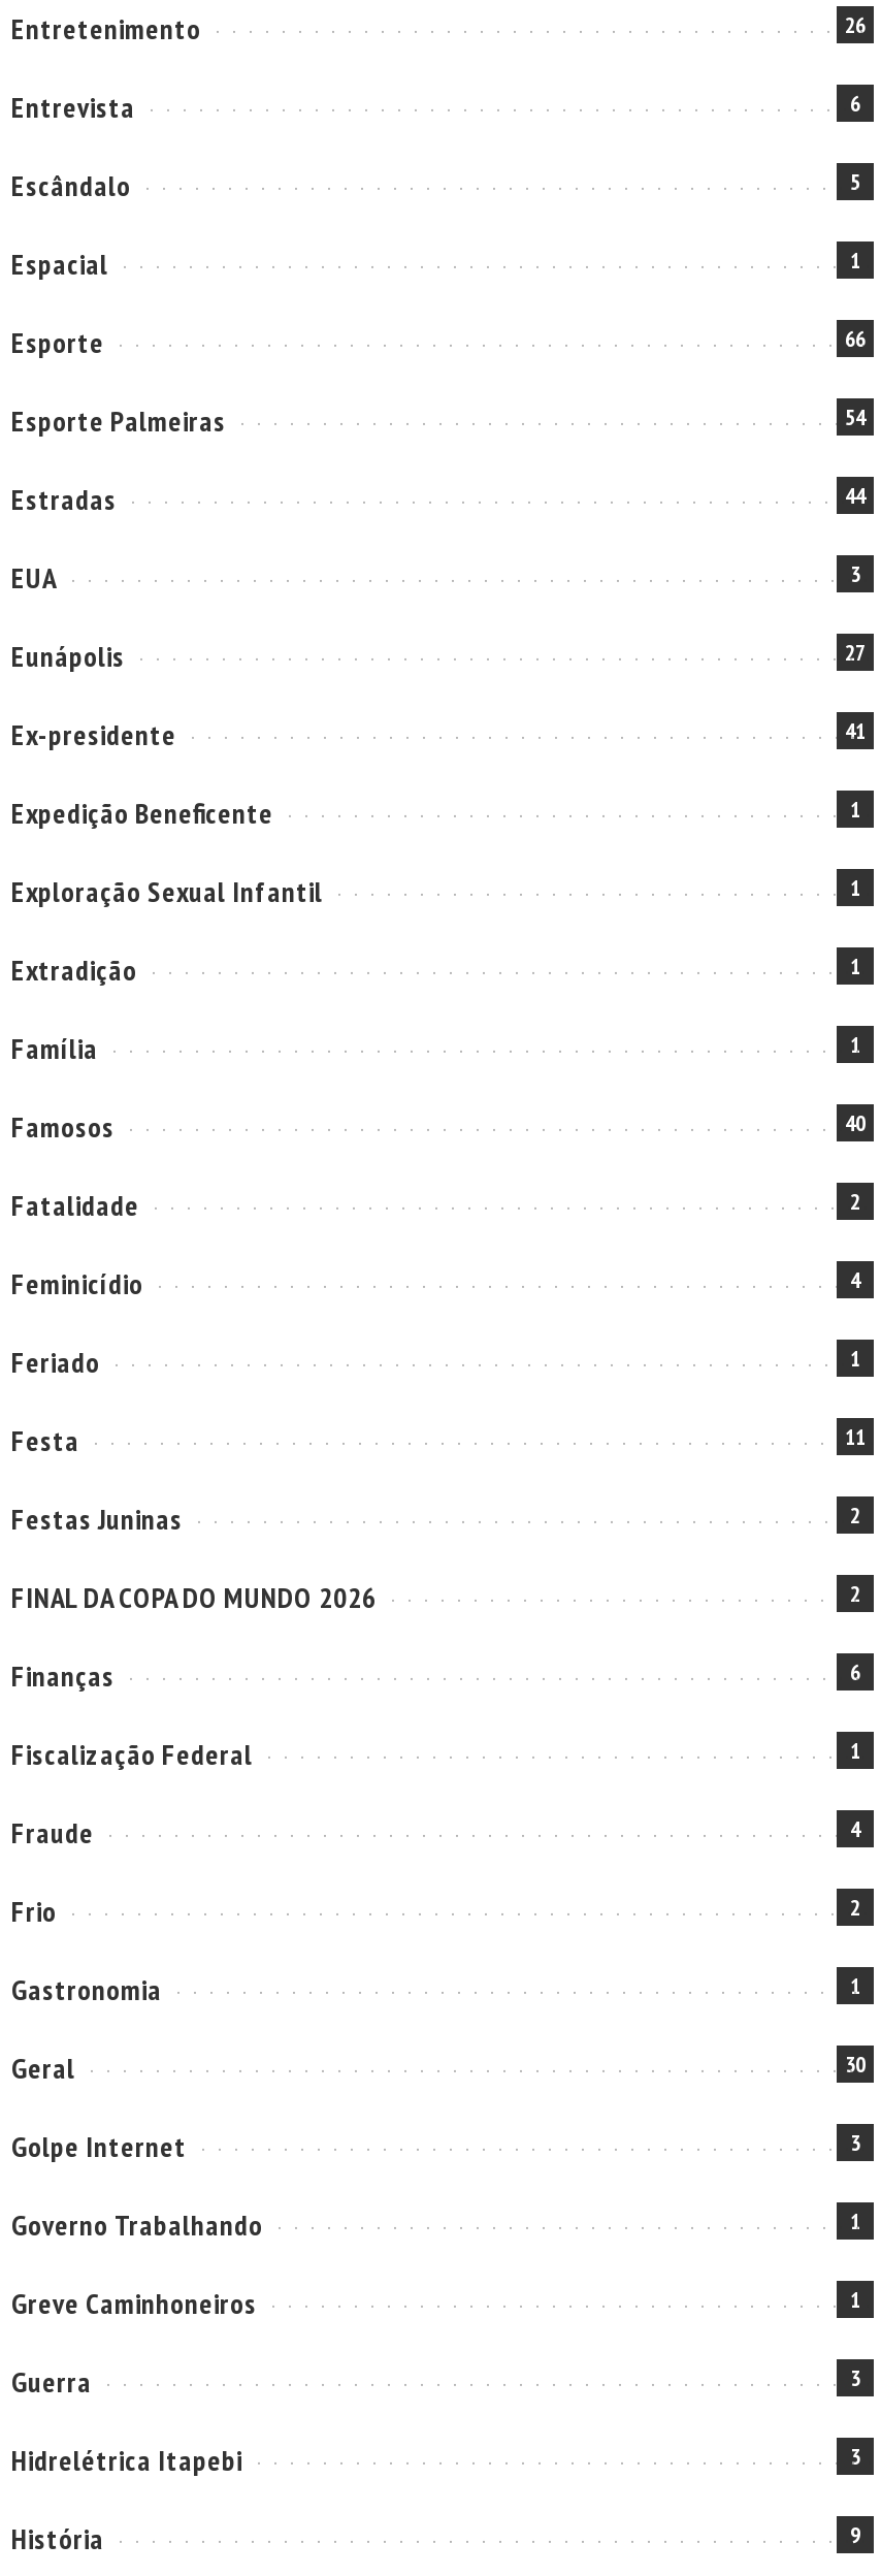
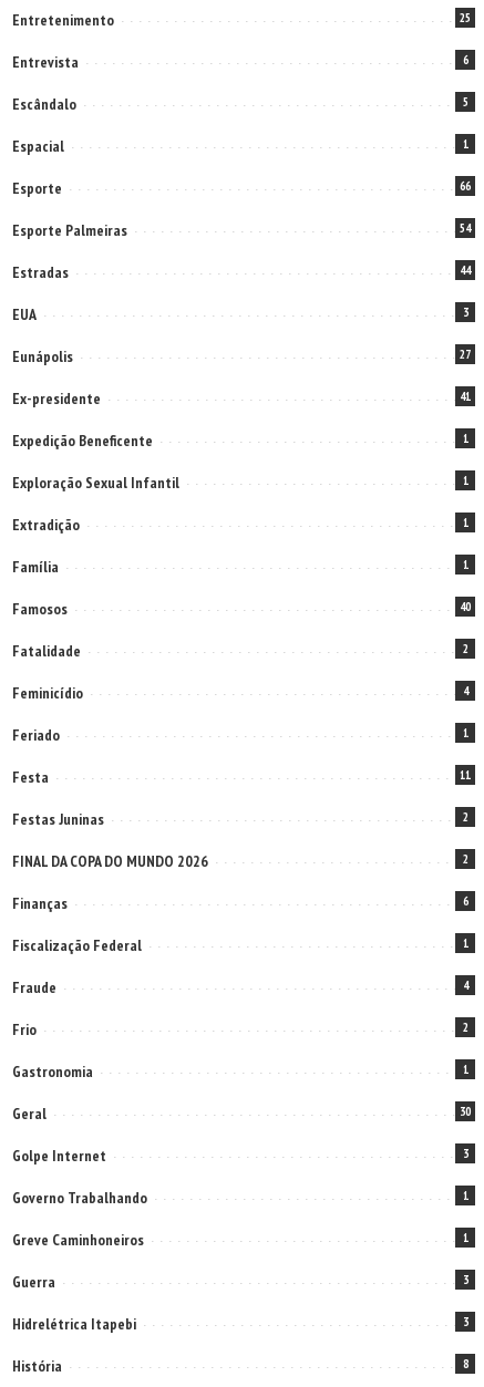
- 26
+ 25

- 9
+ 8
